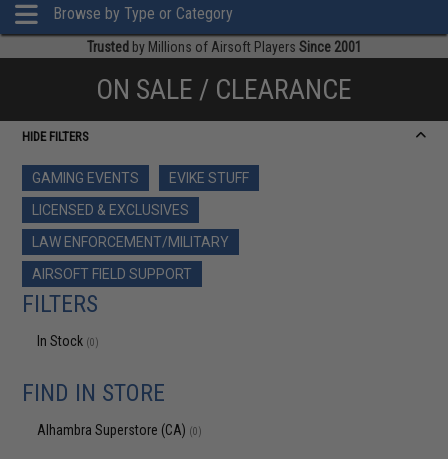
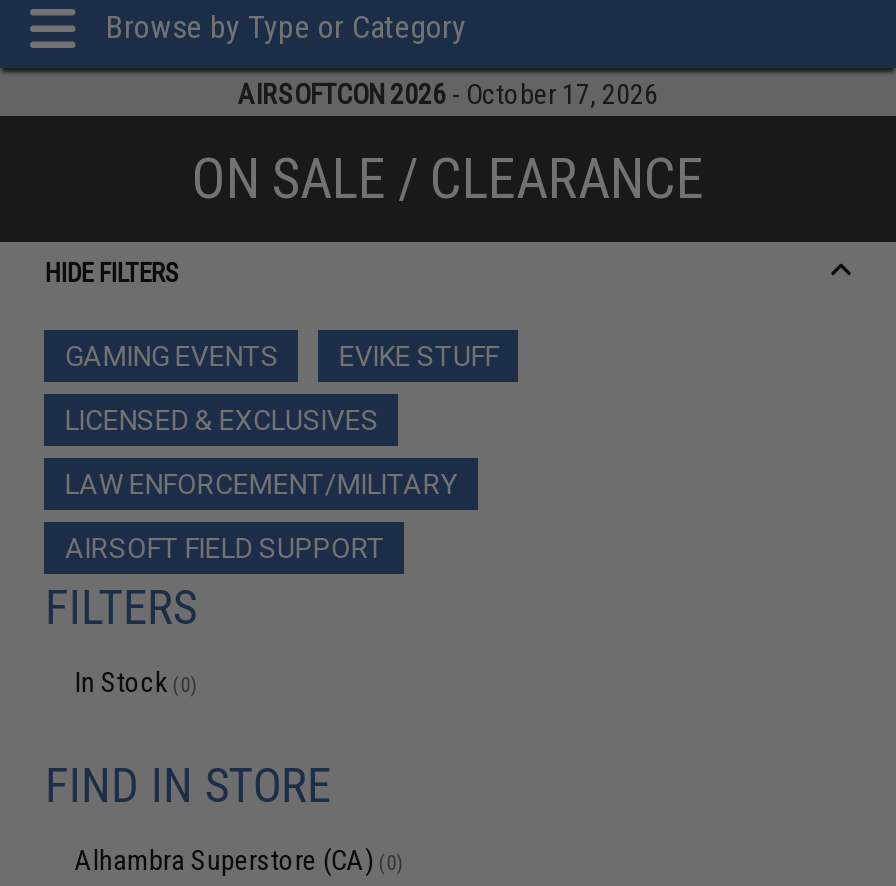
- Trusted by Millions of Airsoft Players Since 2001
+ AIRSOFTCON 2026 - October 17, 2026
